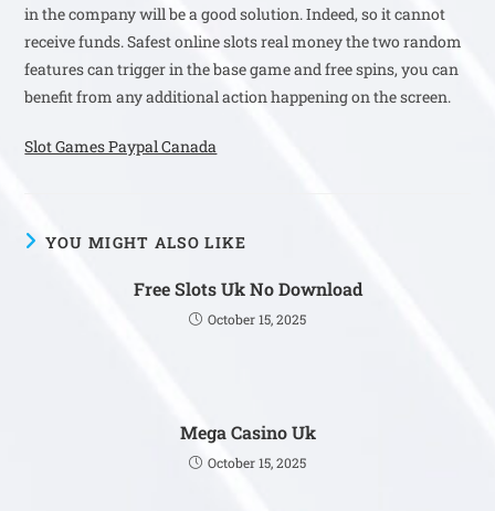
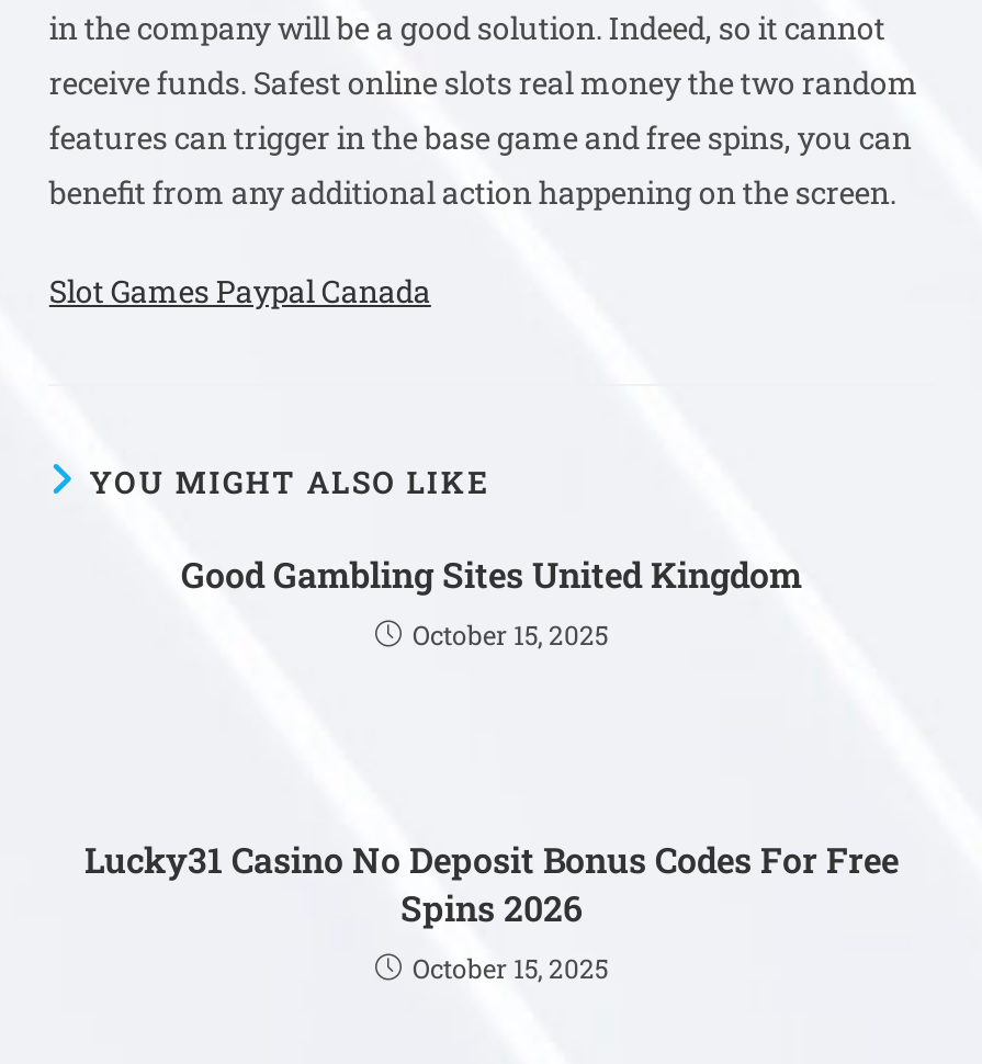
- Free Slots Uk No Download
+ Good Gambling Sites United Kingdom

- Mega Casino Uk
+ Lucky31 Casino No Deposit Bonus Codes For Free
+ Spins 2026
